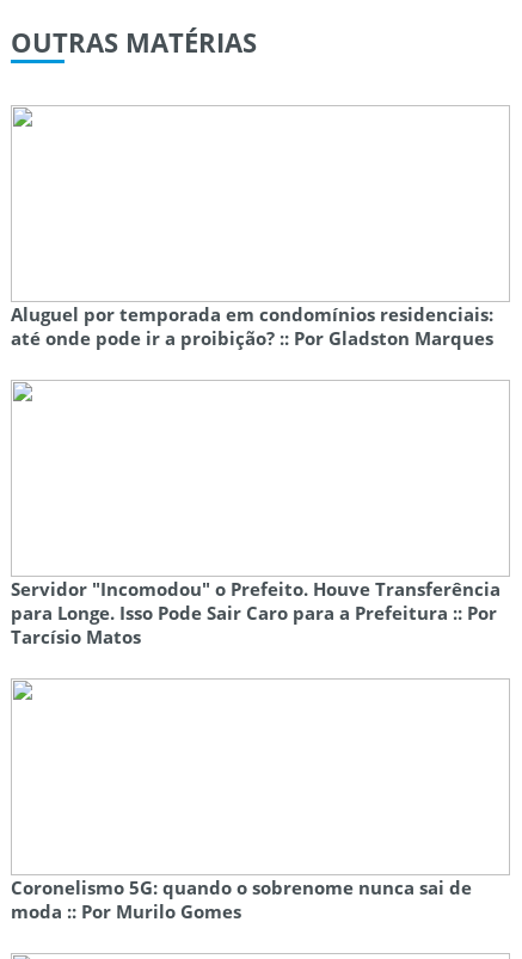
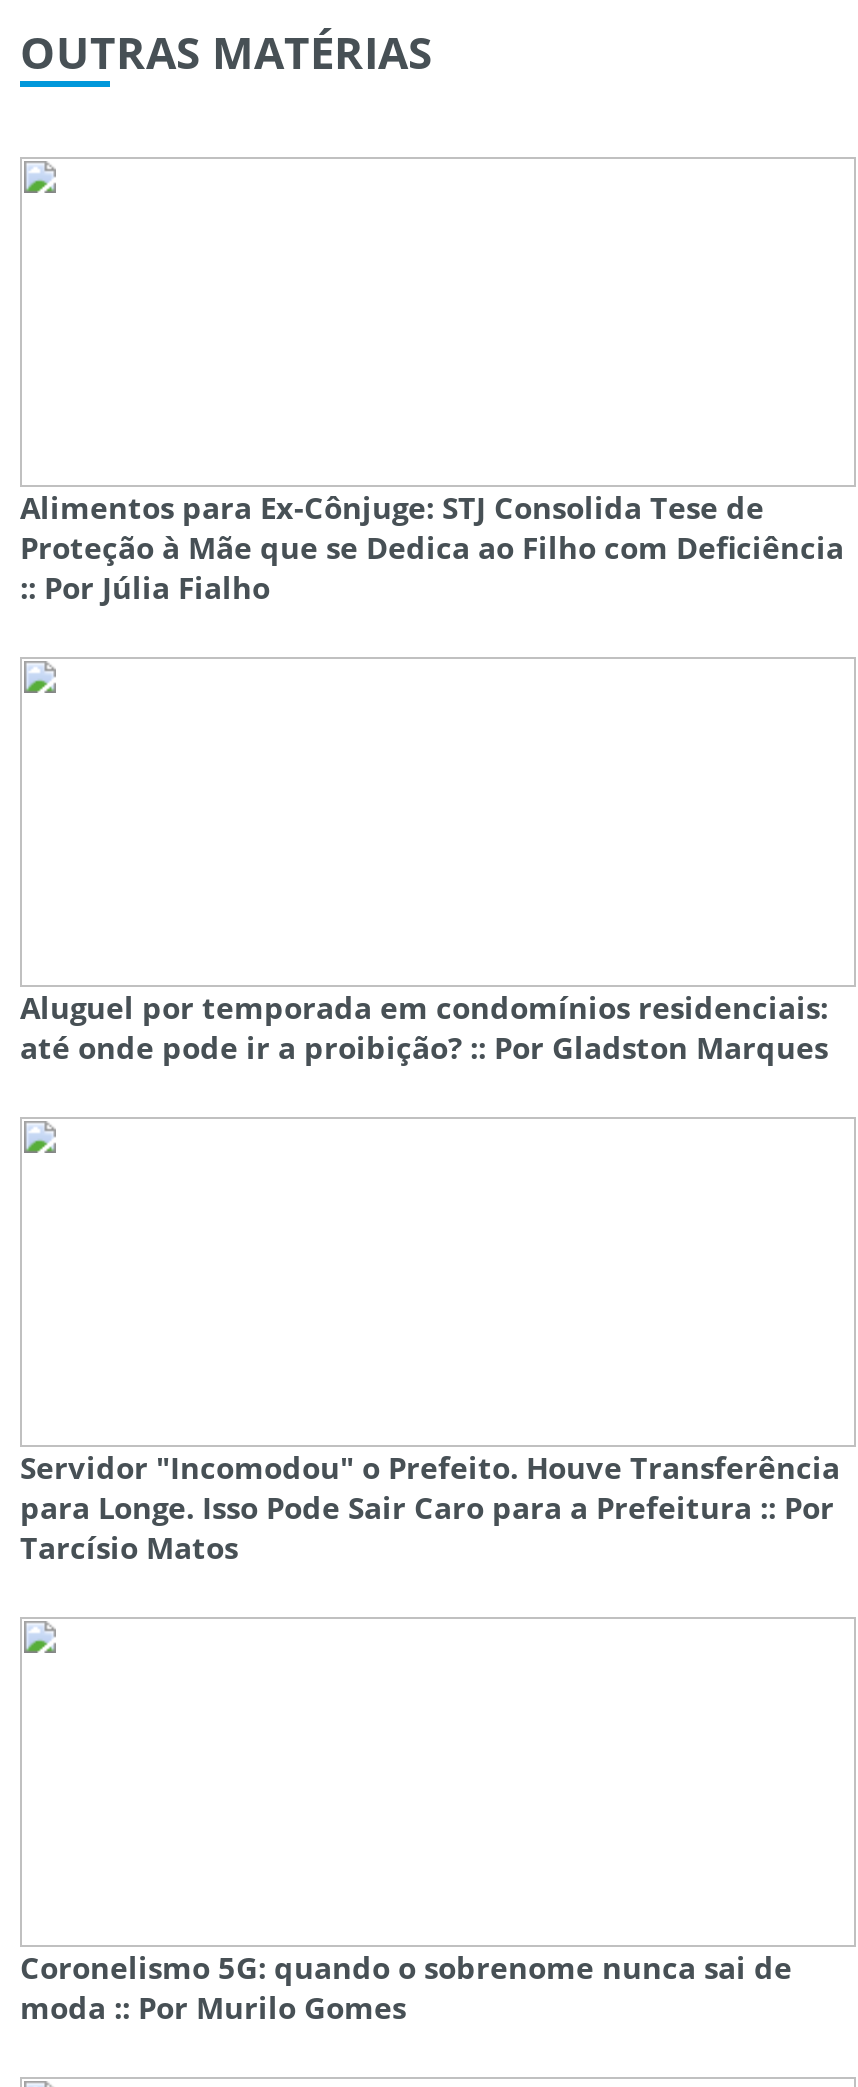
+ Alimentos para Ex-Cônjuge: STJ Consolida Tese de
+ Proteção à Mãe que se Dedica ao Filho com Deficiência
+ :: Por Júlia Fialho
